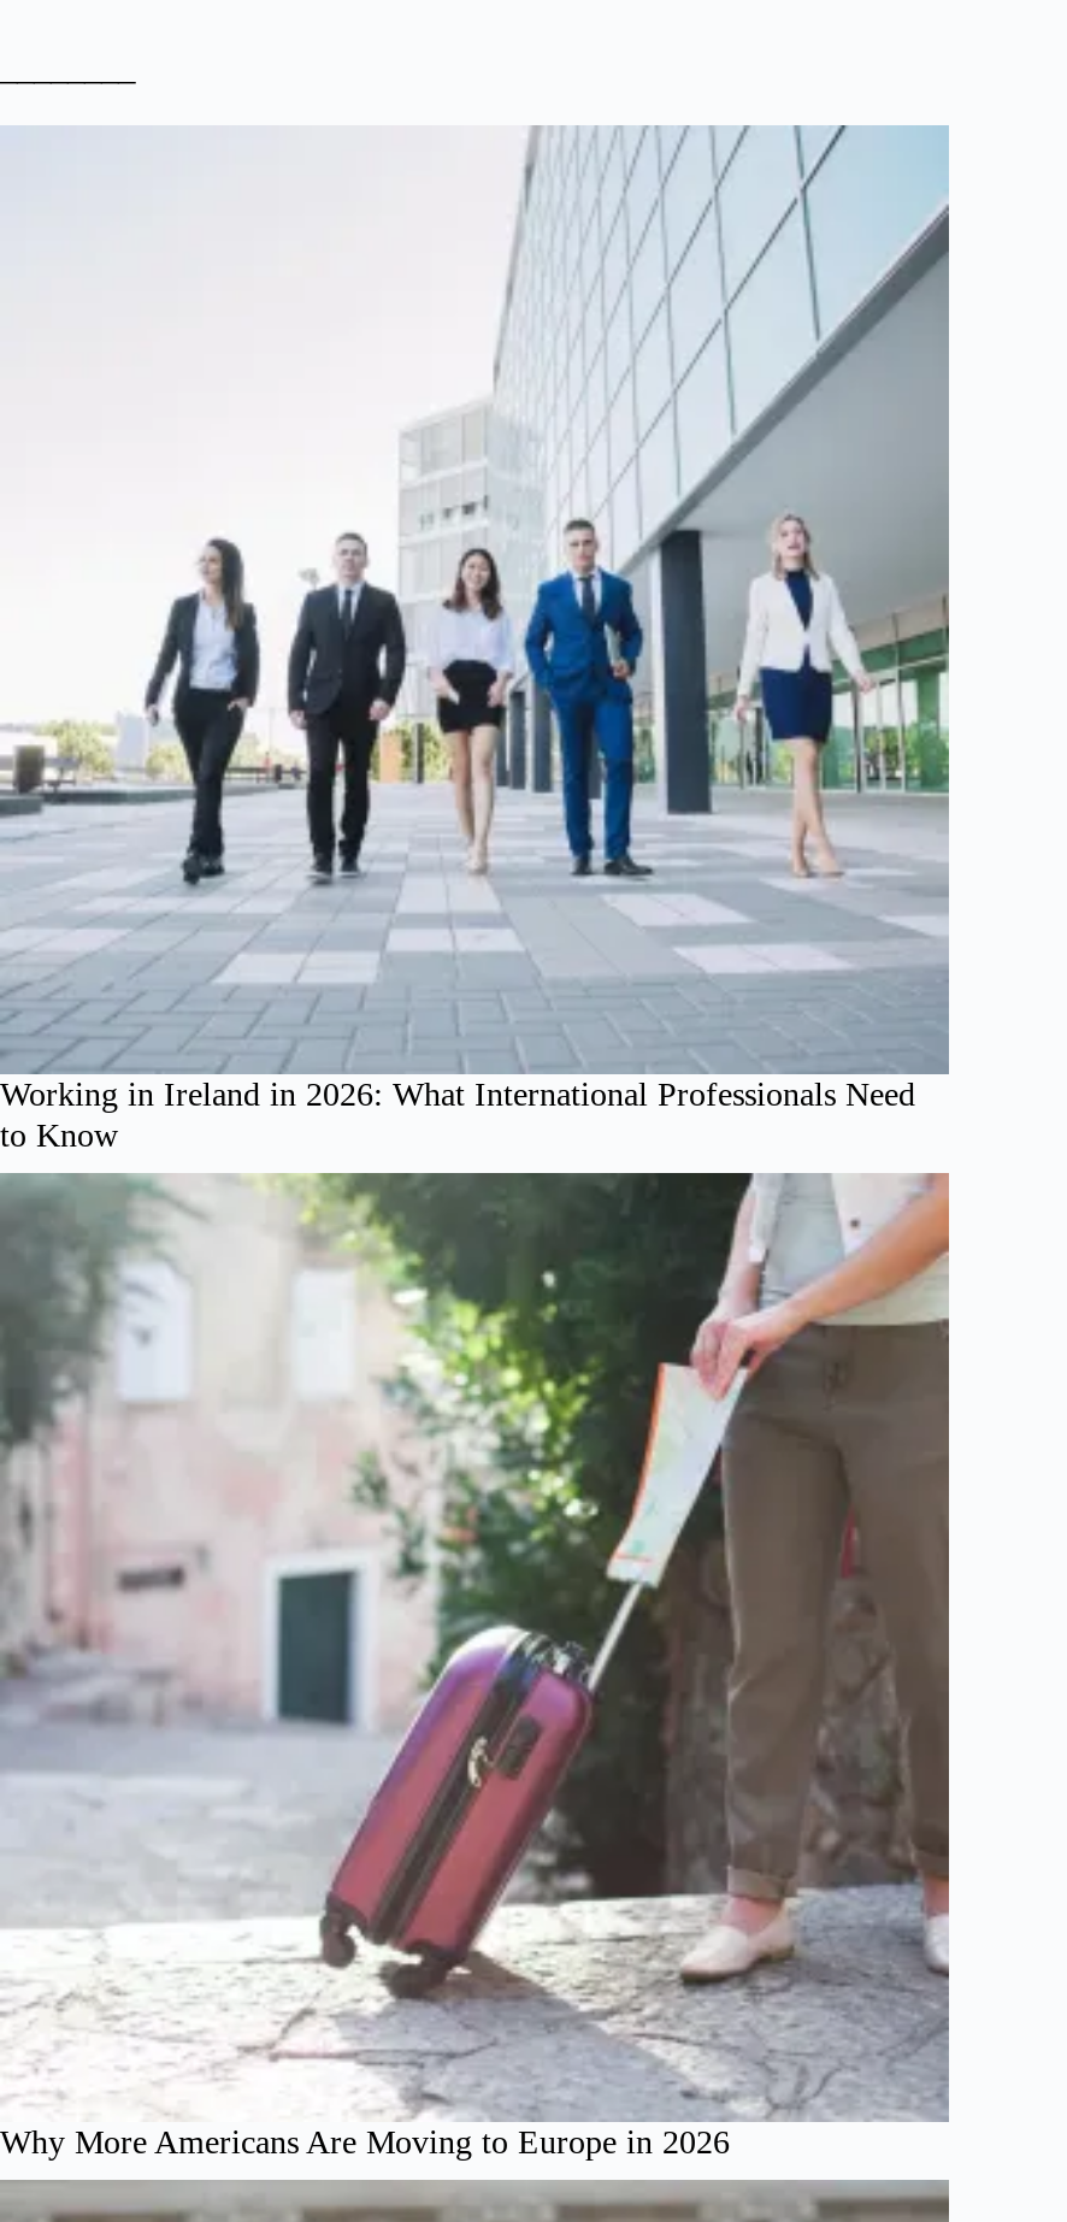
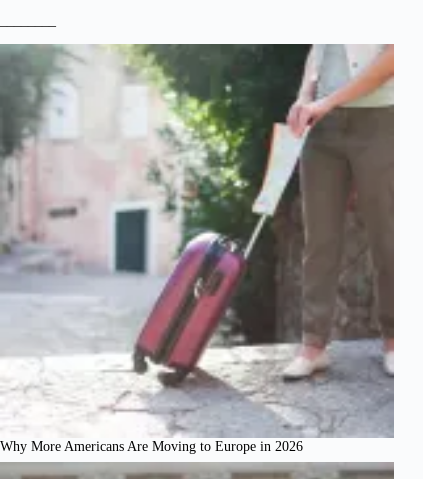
- [image]
- Working in Ireland in 2026: What International Professionals Need
- to Know
